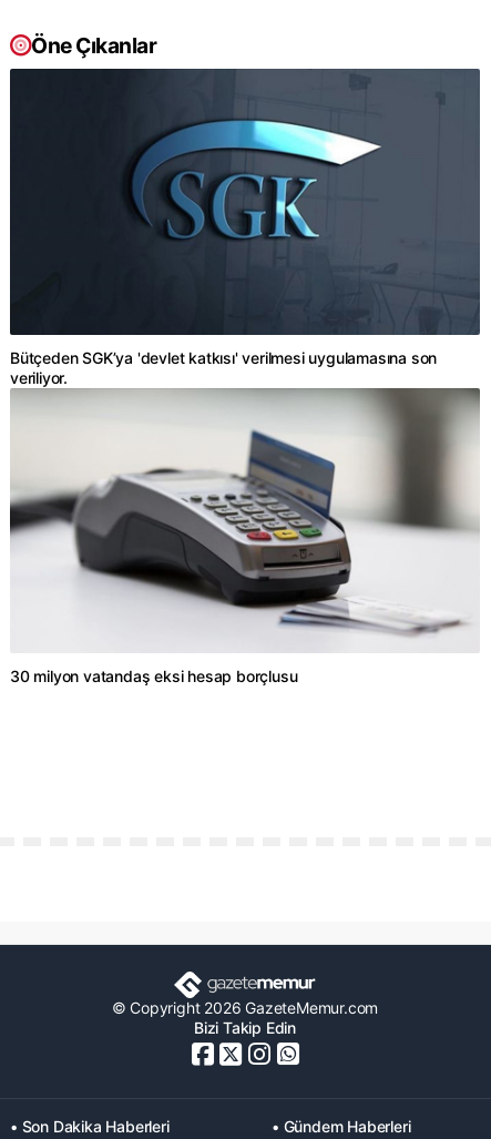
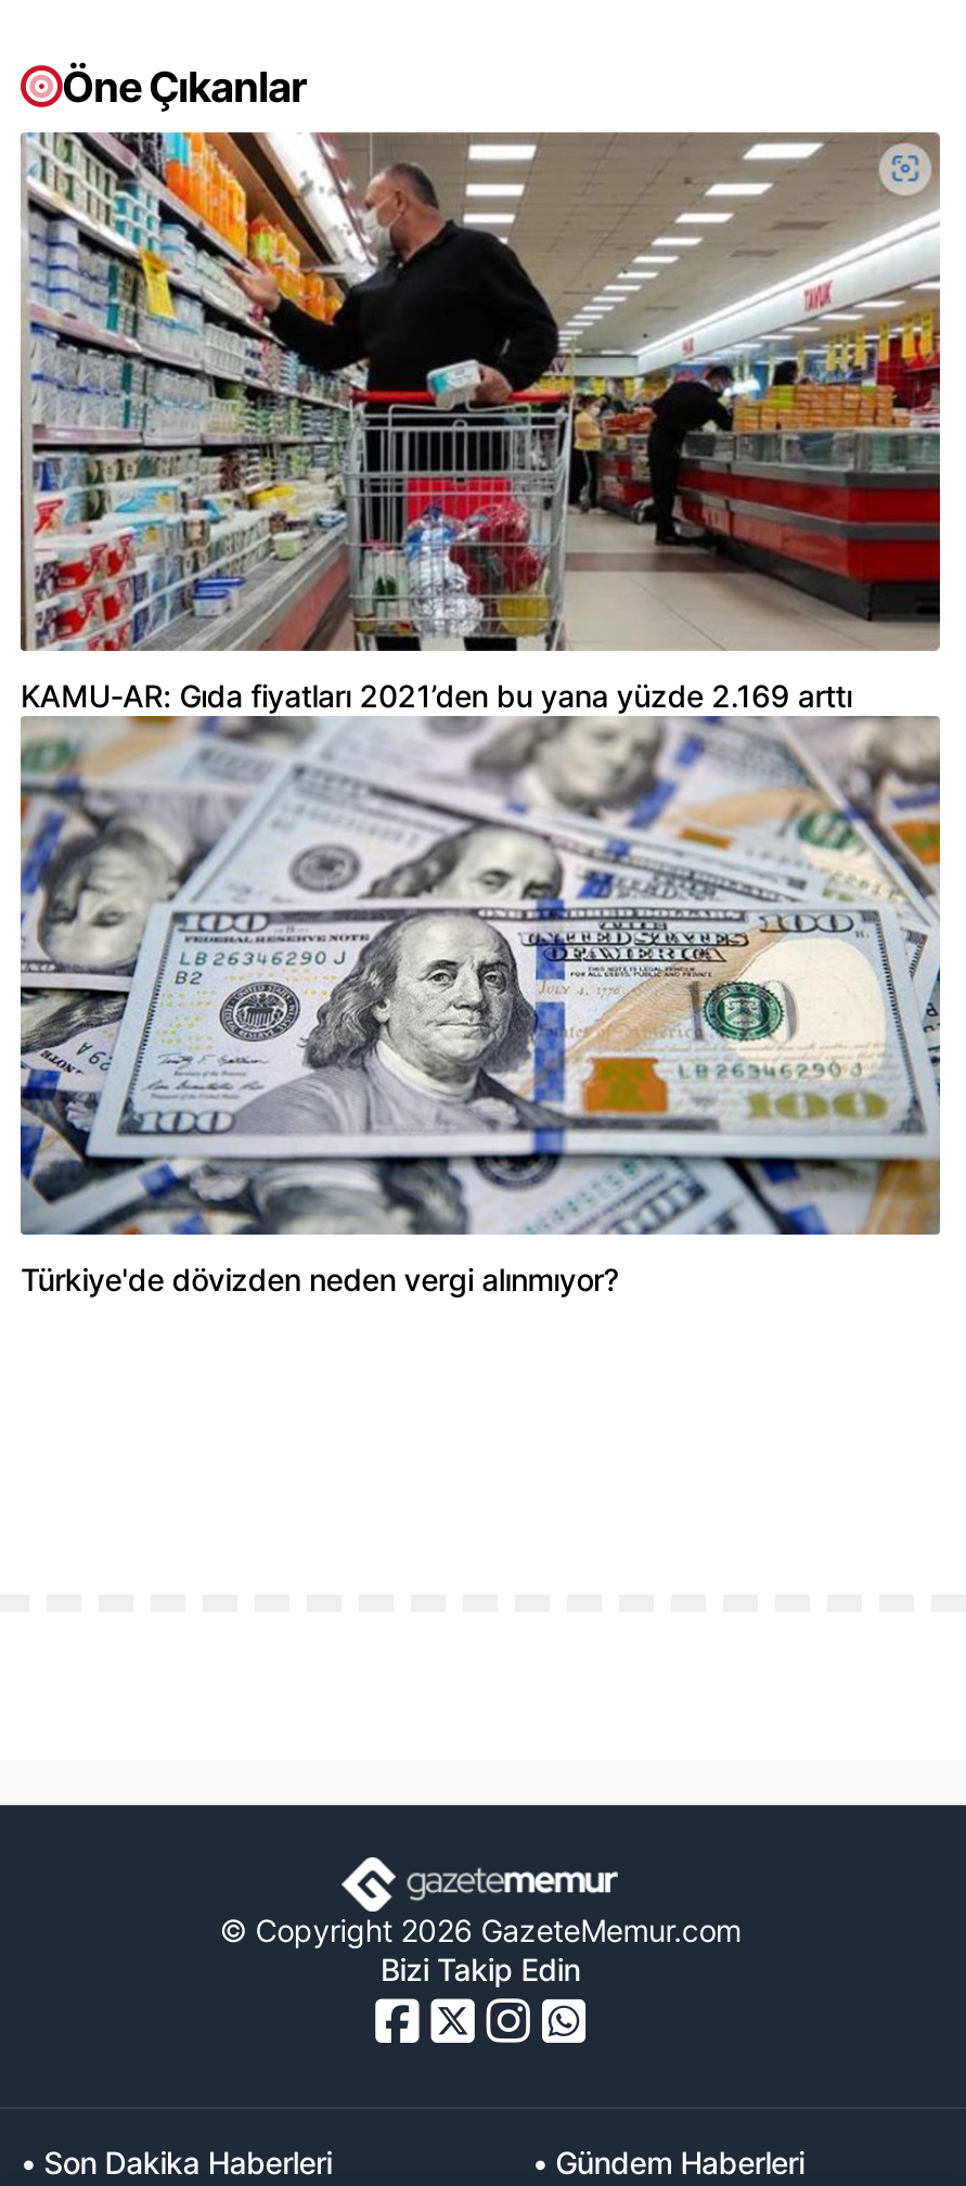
- [image]
- Bütçeden SGK’ya 'devlet katkısı' verilmesi uygulamasına son
- veriliyor.
+ [image]
+ KAMU-AR: Gıda fiyatları 2021’den bu yana yüzde 2.169 arttı

- [image]
- 30 milyon vatandaş eksi hesap borçlusu
+ [image]
+ Türkiye'de dövizden neden vergi alınmıyor?
